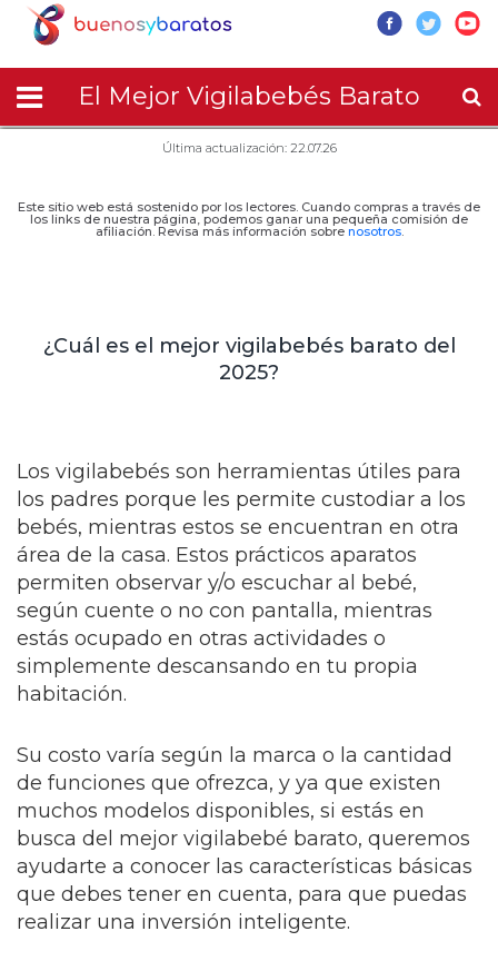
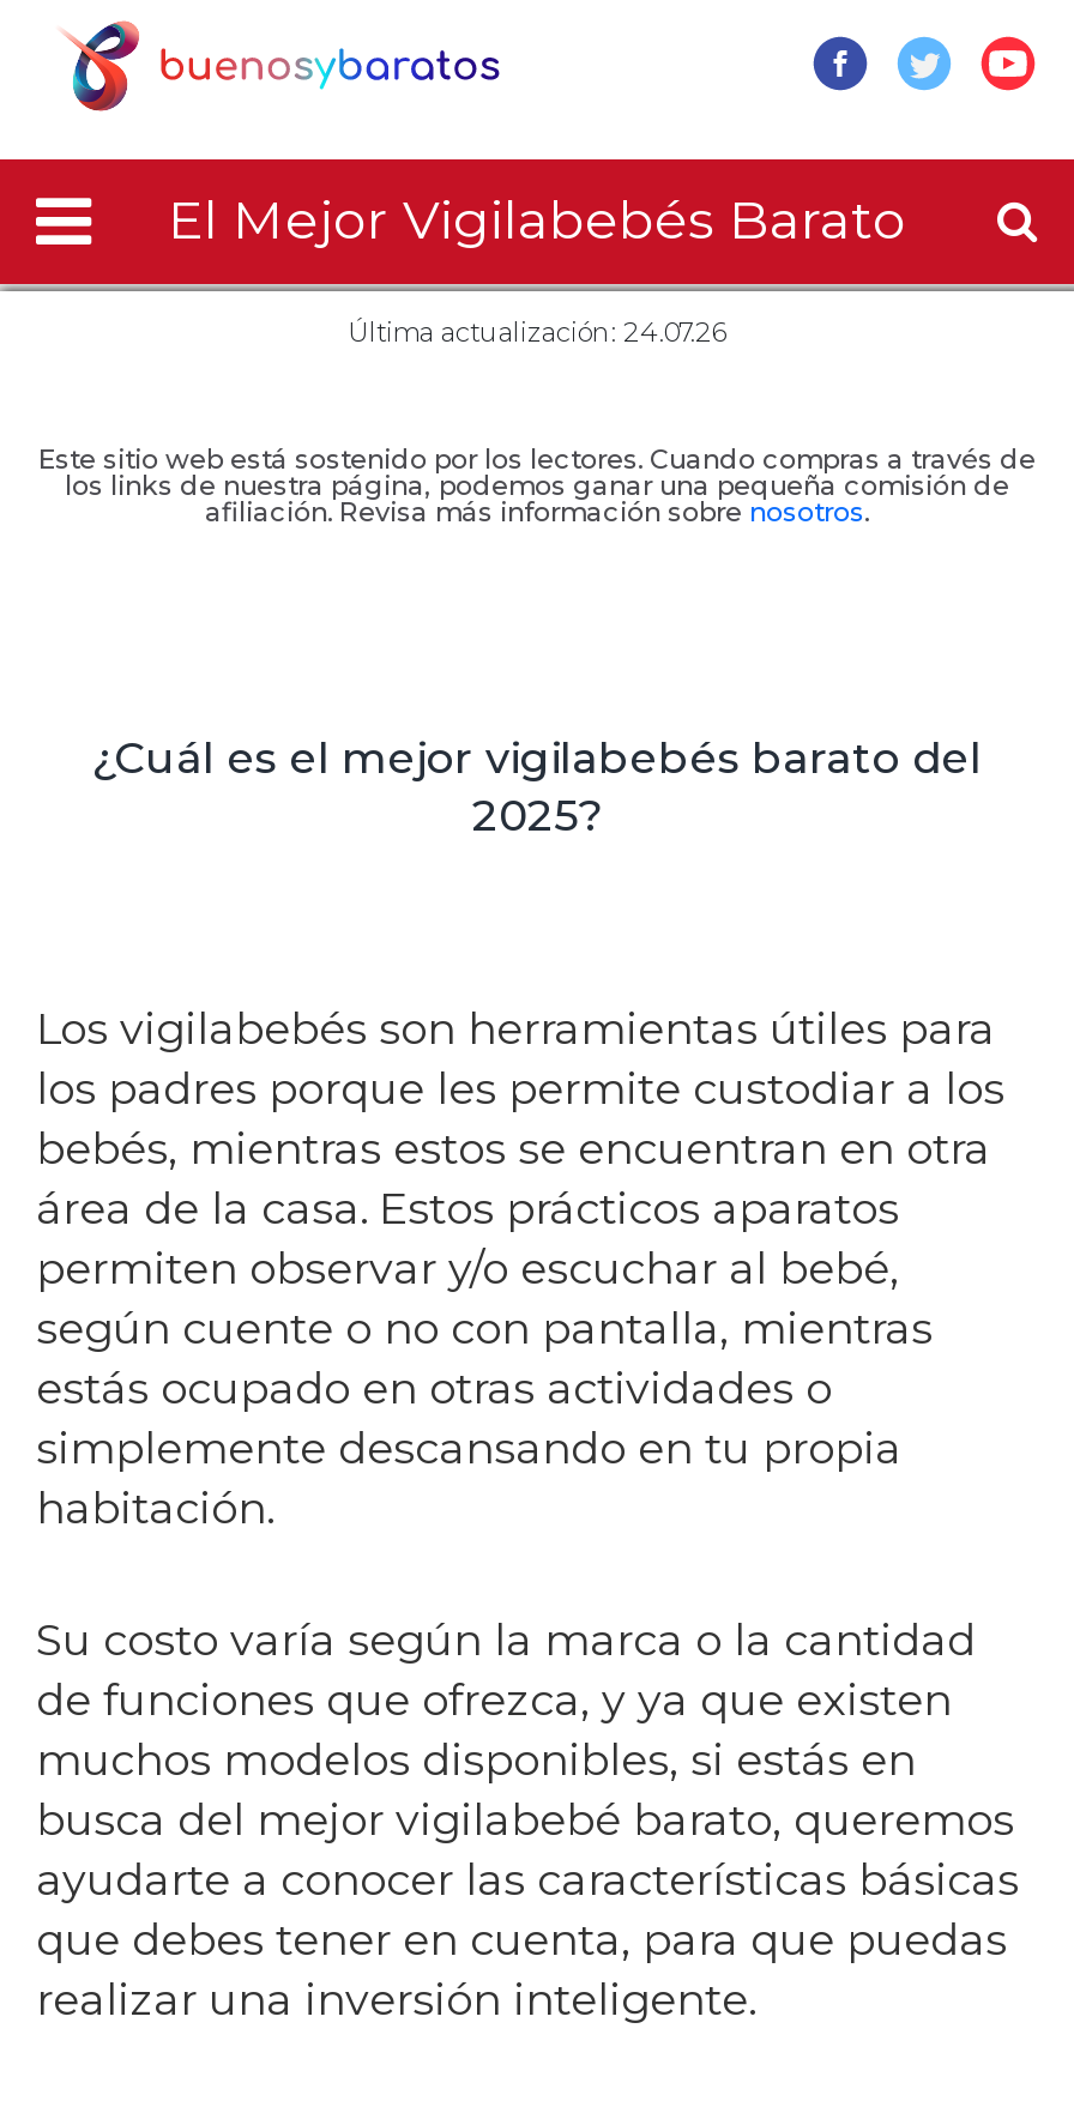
- Última actualización: 22.07.26
+ Última actualización: 24.07.26
